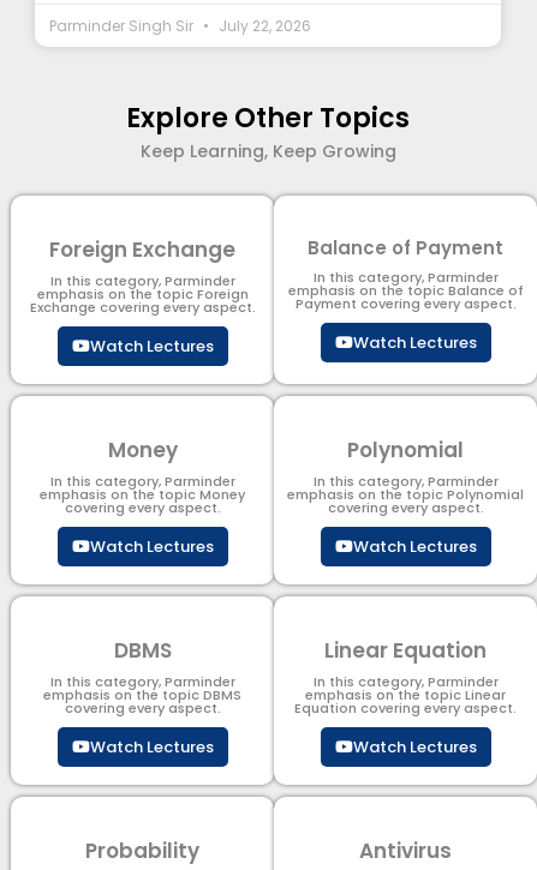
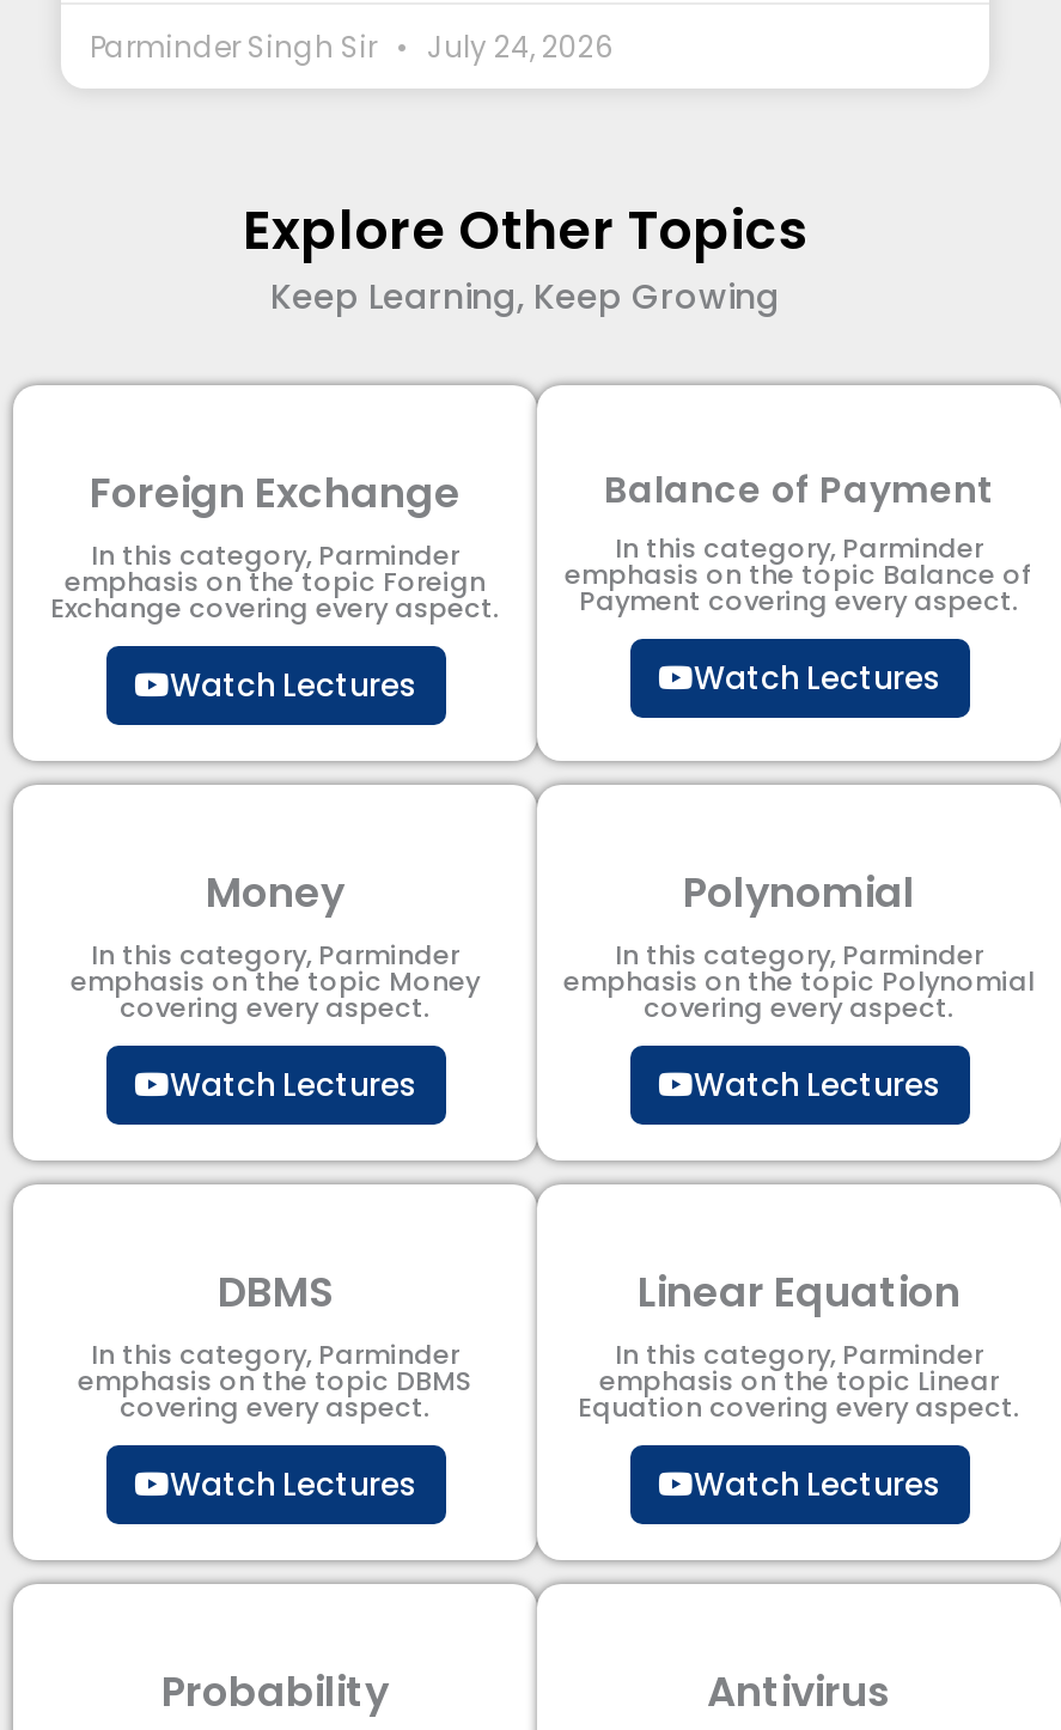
- Parminder Singh Sir July 22, 2026
+ Parminder Singh Sir July 24, 2026
